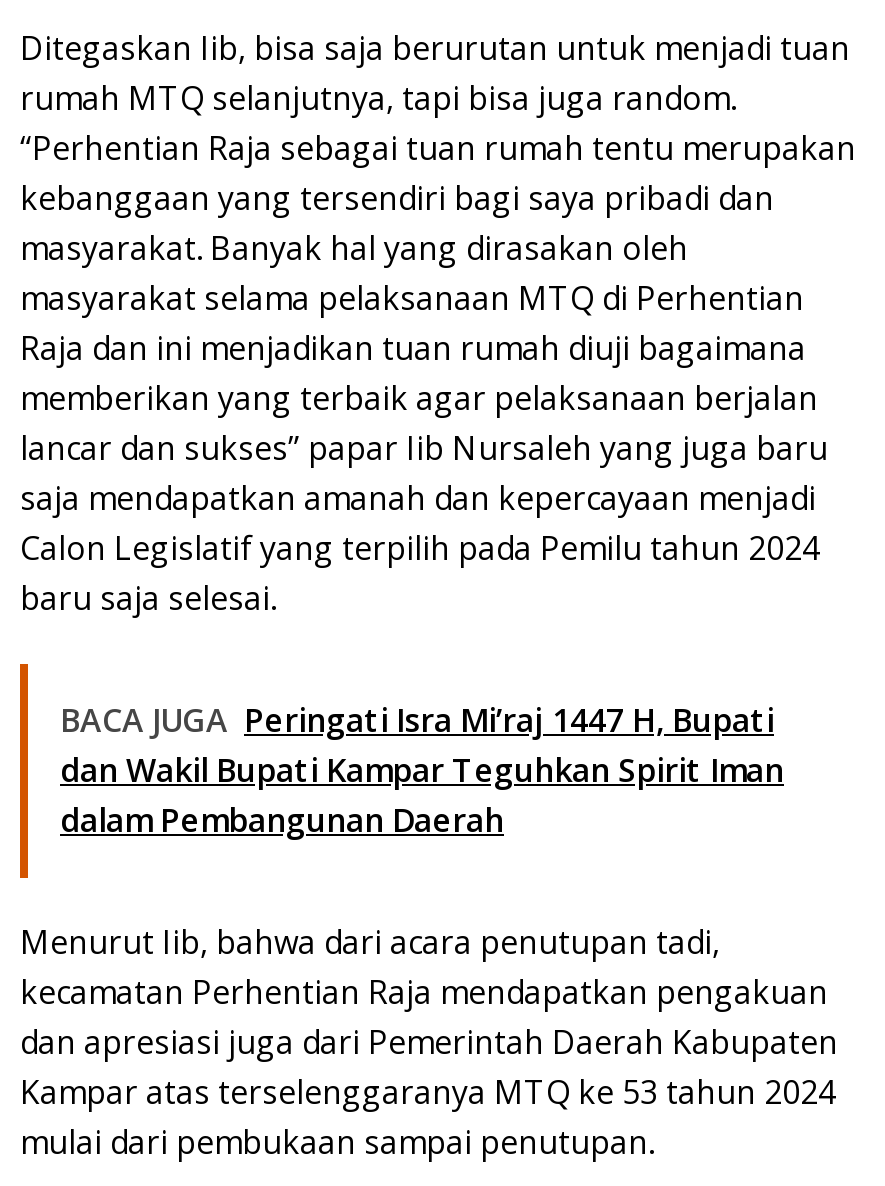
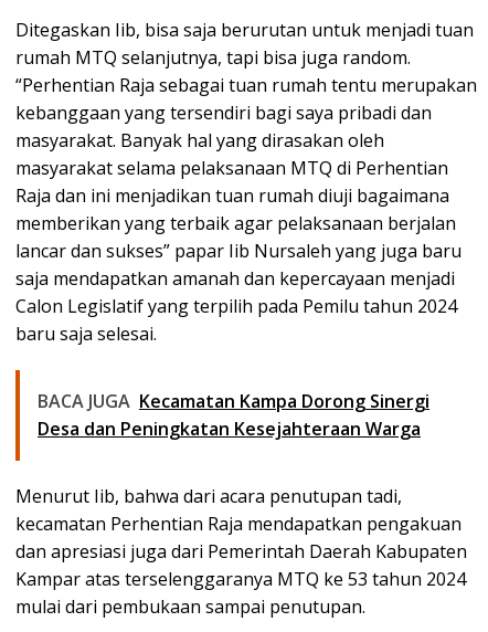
- BACA JUGA Peringati Isra Mi’raj 1447 H, Bupati
- dan Wakil Bupati Kampar Teguhkan Spirit Iman
- dalam Pembangunan Daerah
+ BACA JUGA Kecamatan Kampa Dorong Sinergi
+ Desa dan Peningkatan Kesejahteraan Warga
